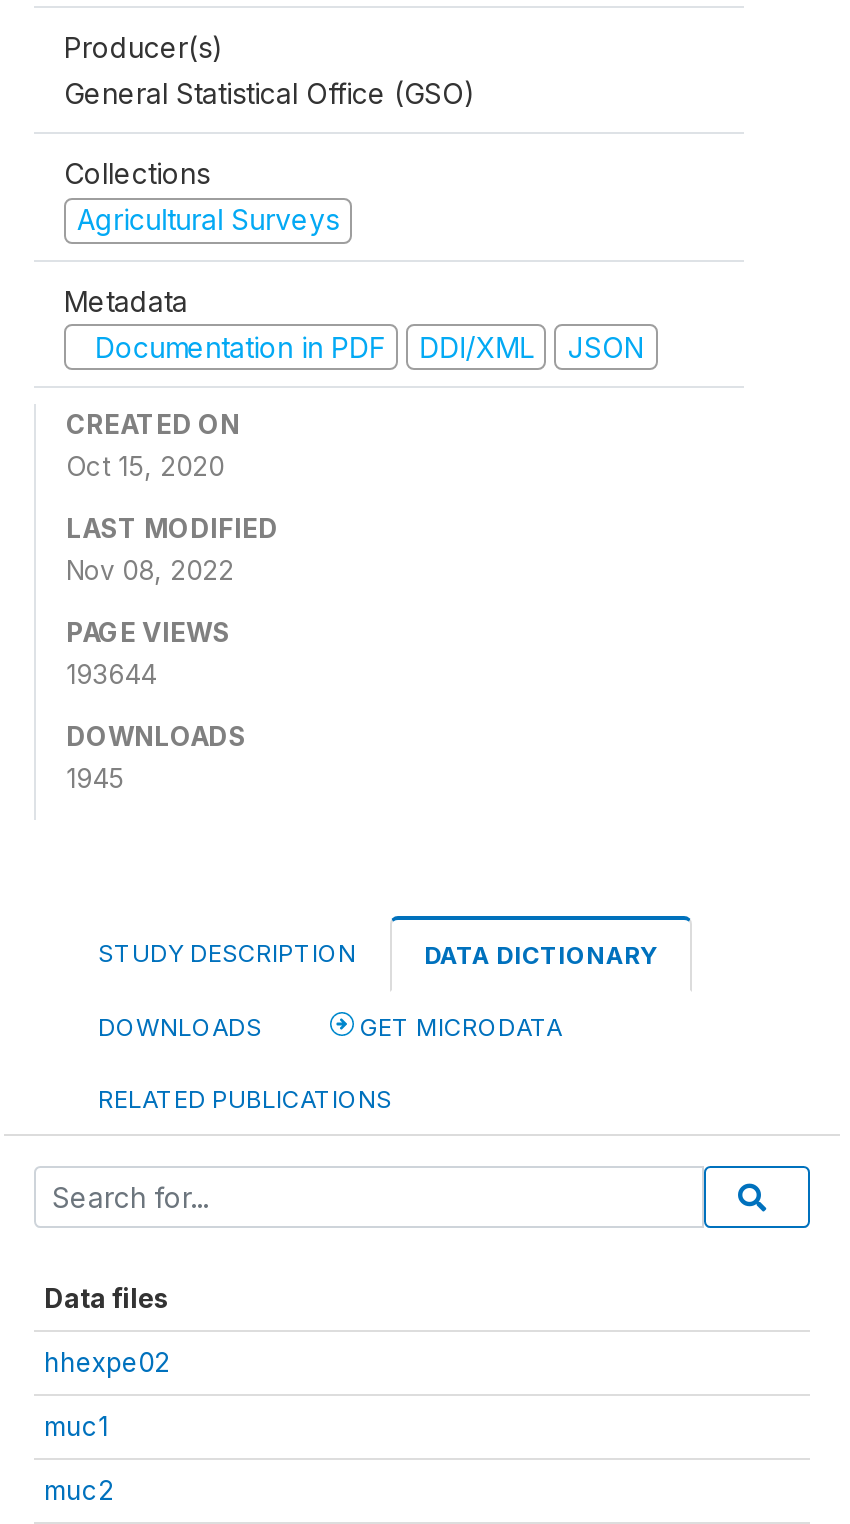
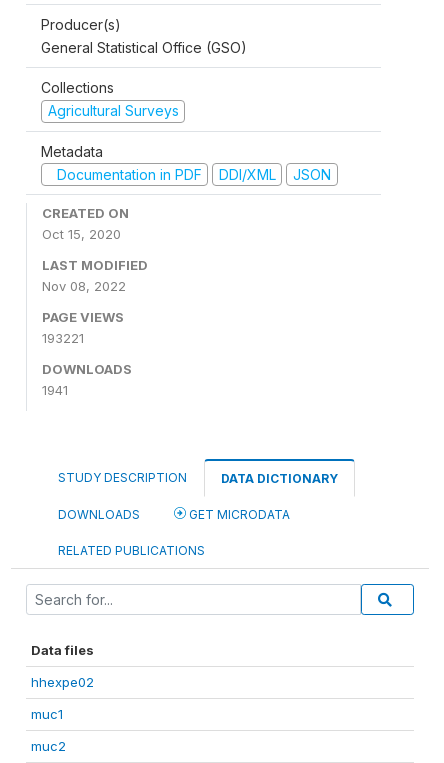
- 193644
+ 193221

- 1945
+ 1941
